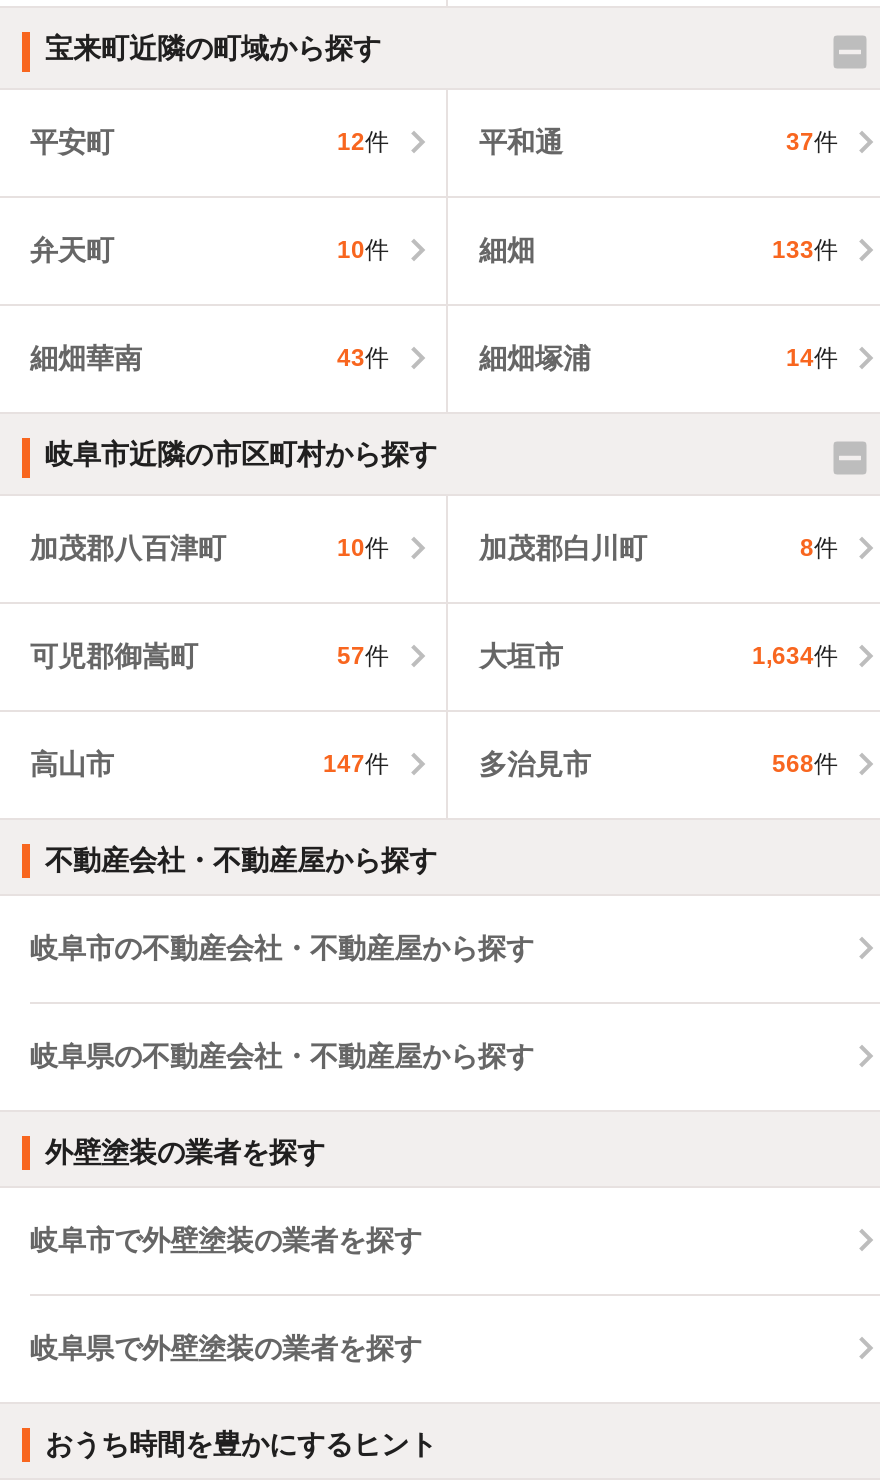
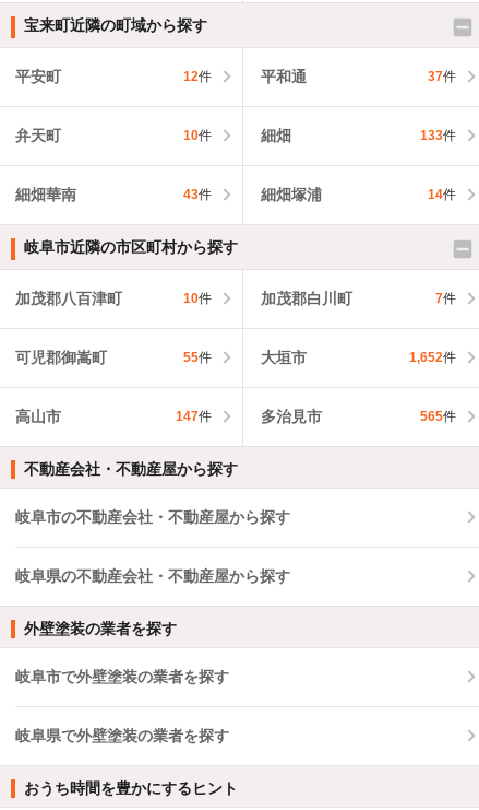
- 8件
+ 7件

- 57件
+ 55件

- 1,634件
+ 1,652件

- 568件
+ 565件
